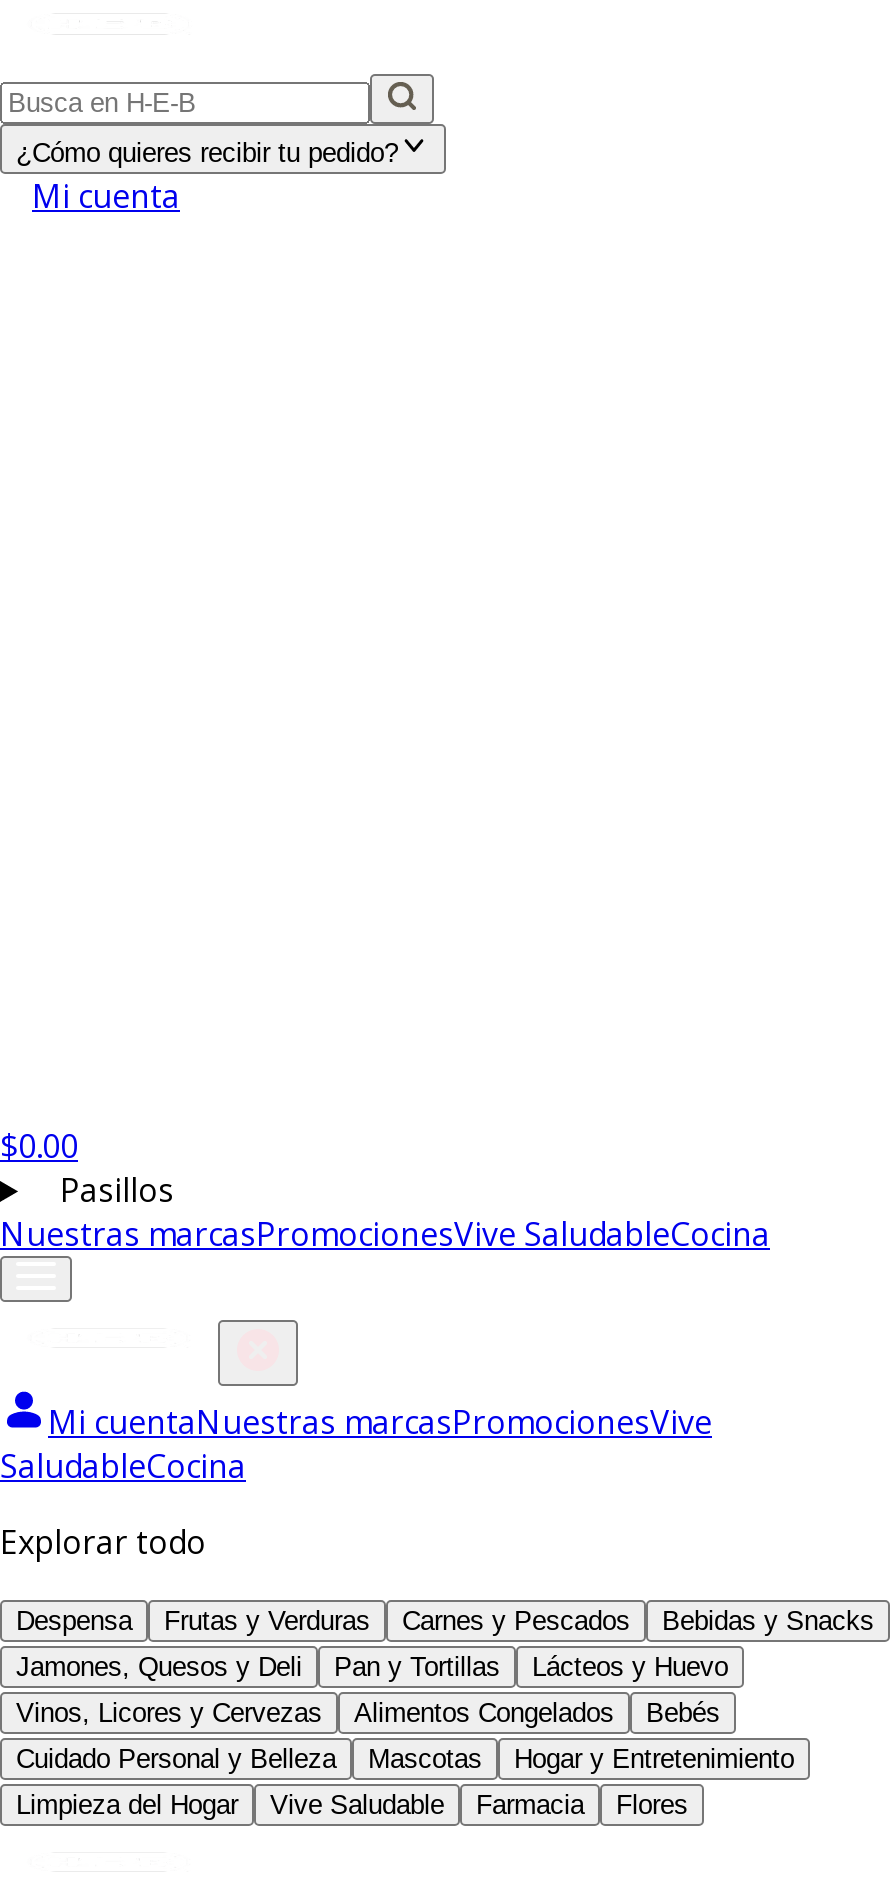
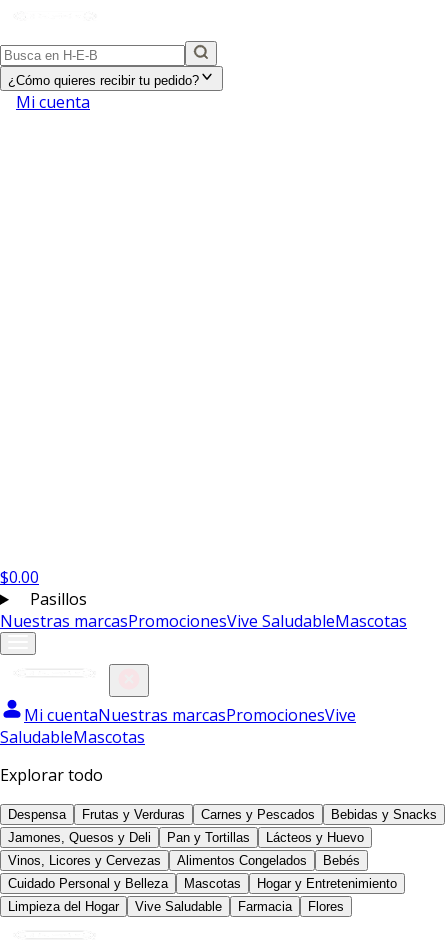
- Nuestras marcasPromocionesVive SaludableCocina
+ Nuestras marcasPromocionesVive SaludableMascotas

- SaludableCocina
+ SaludableMascotas
